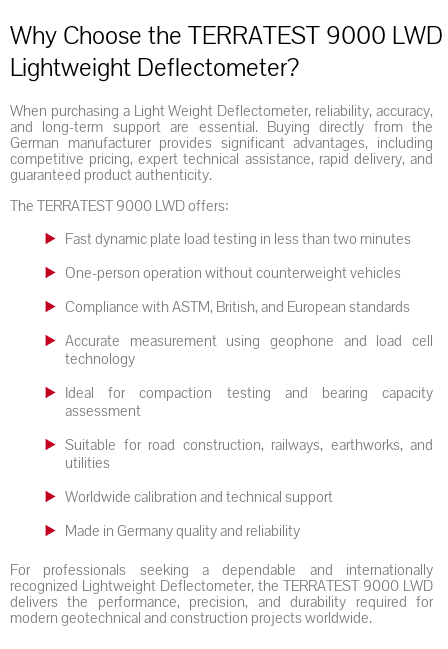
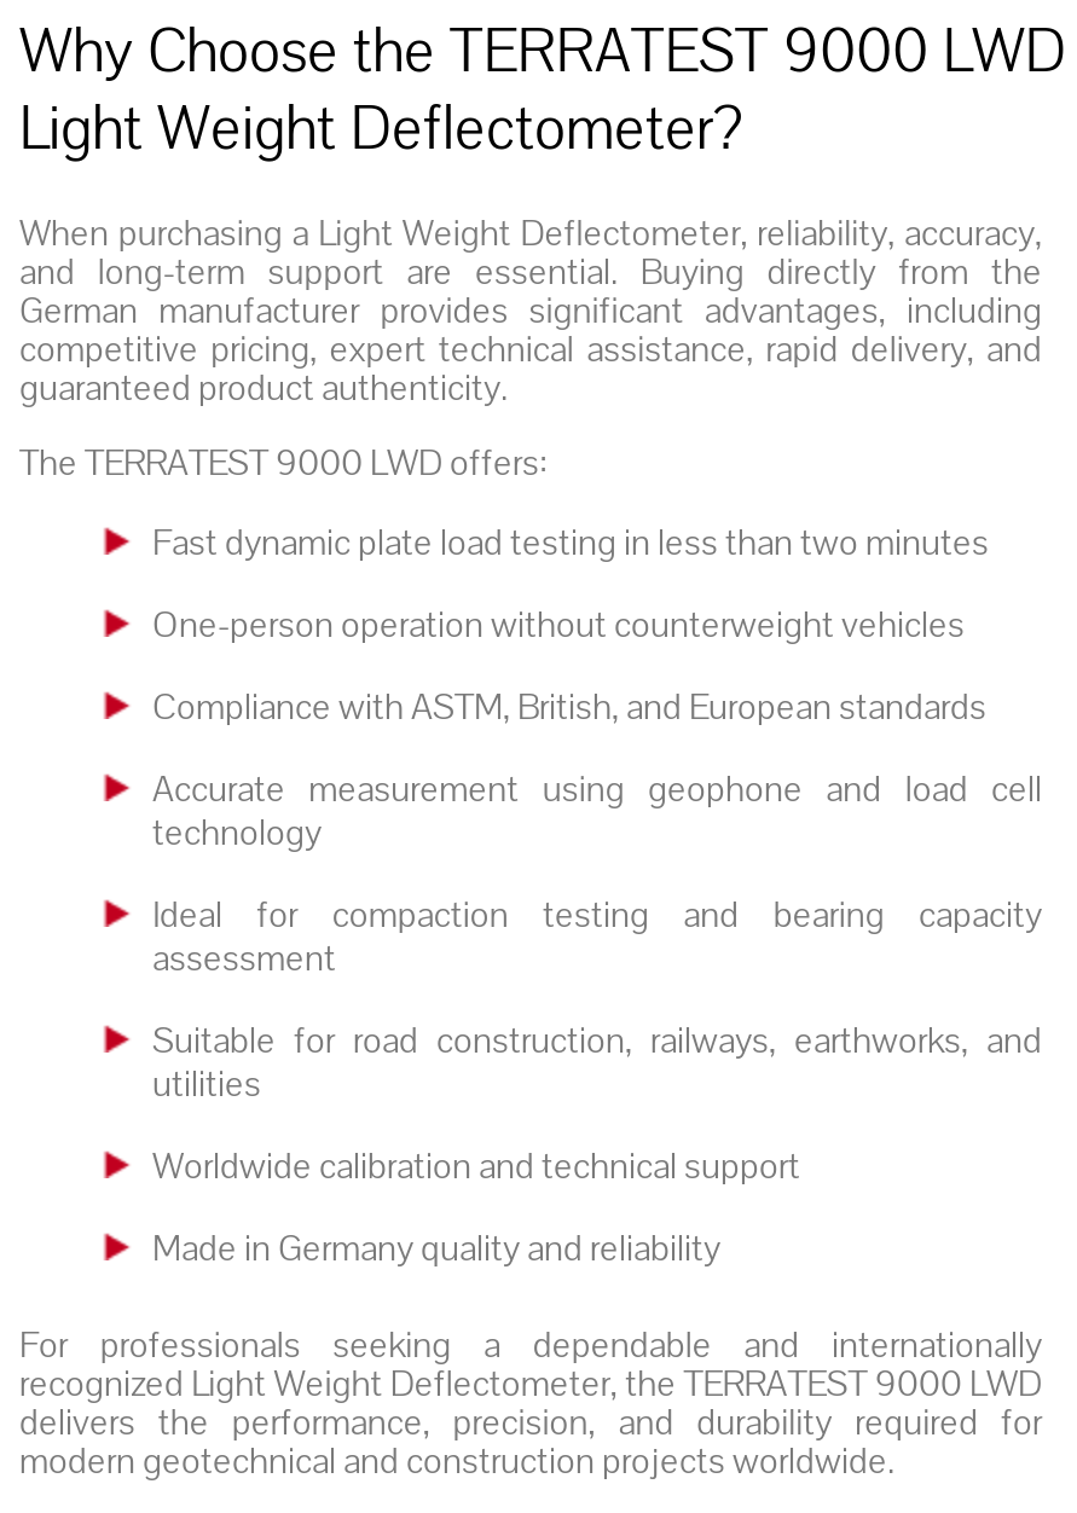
- Lightweight Deflectometer?
+ Light Weight Deflectometer?

- recognized Lightweight Deflectometer, the TERRATEST 9000 LWD
+ recognized Light Weight Deflectometer, the TERRATEST 9000 LWD
